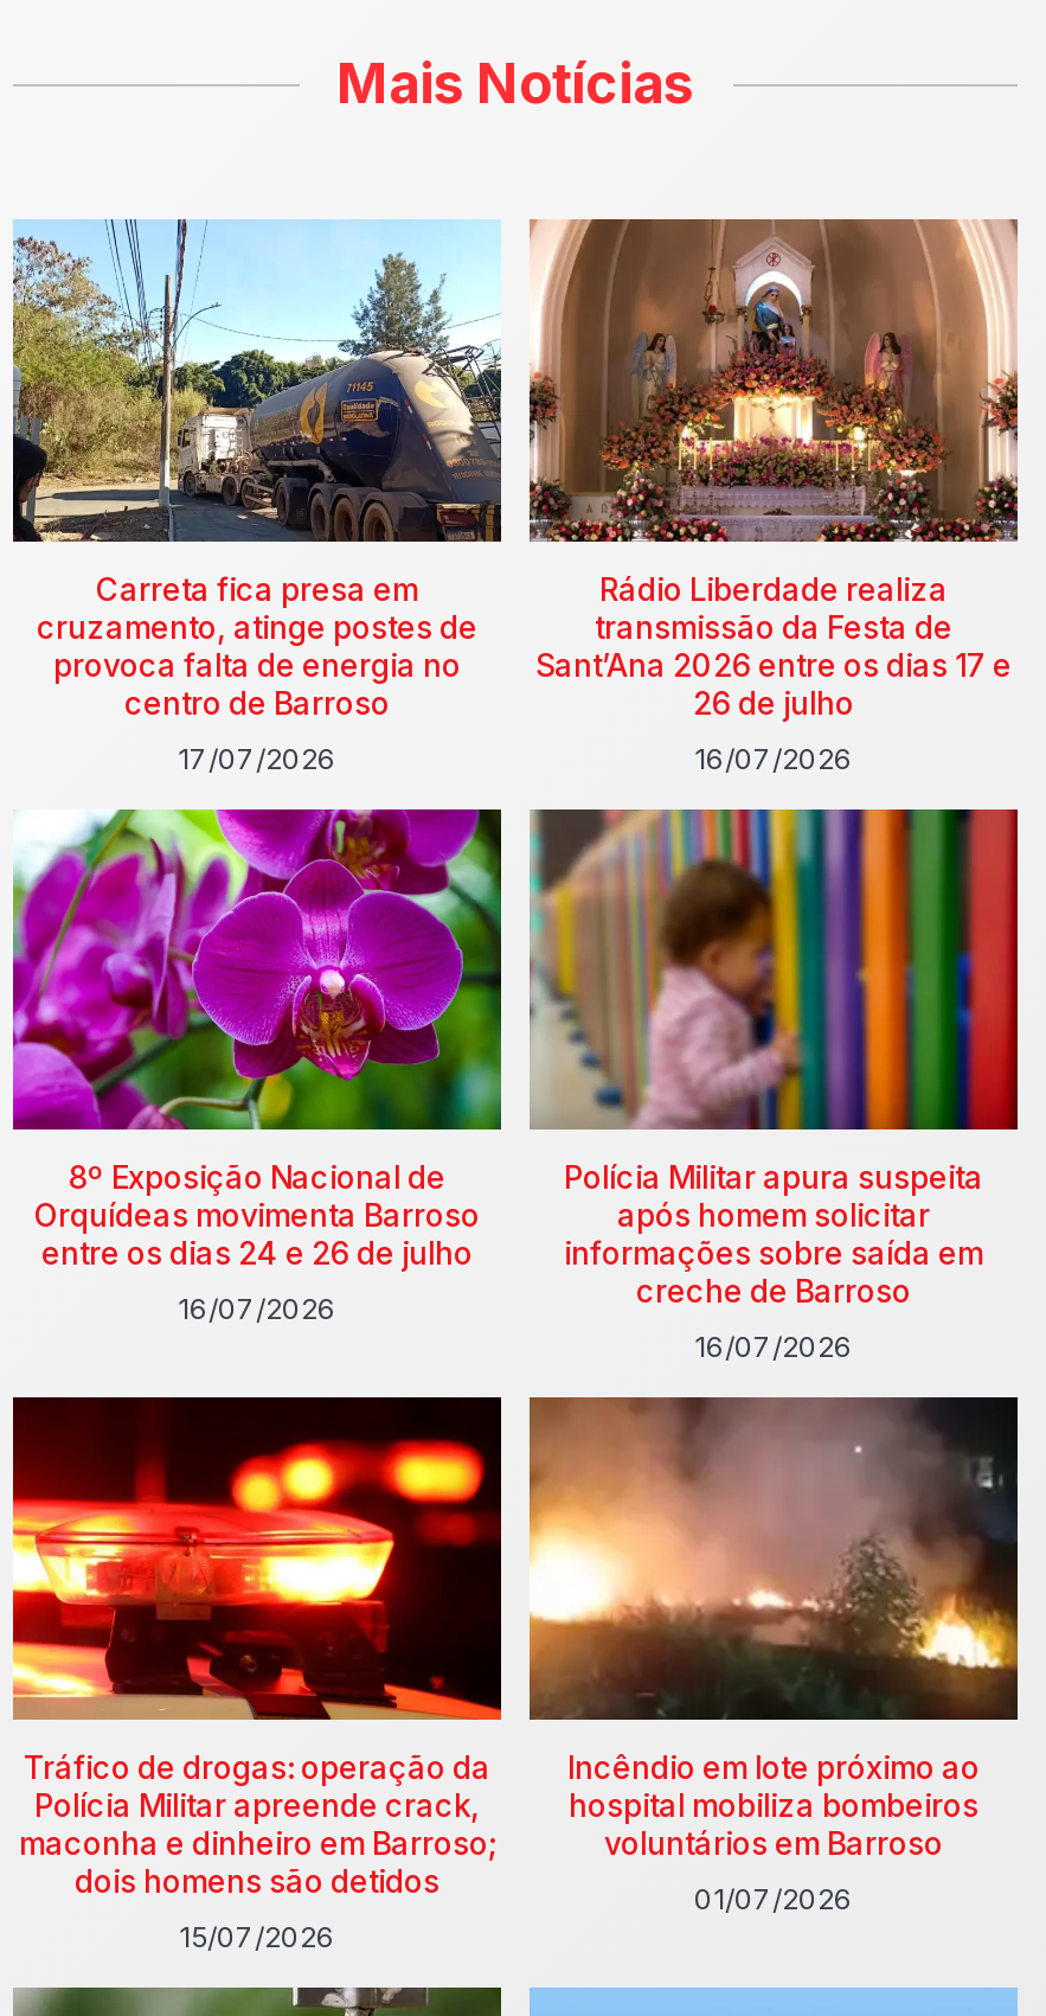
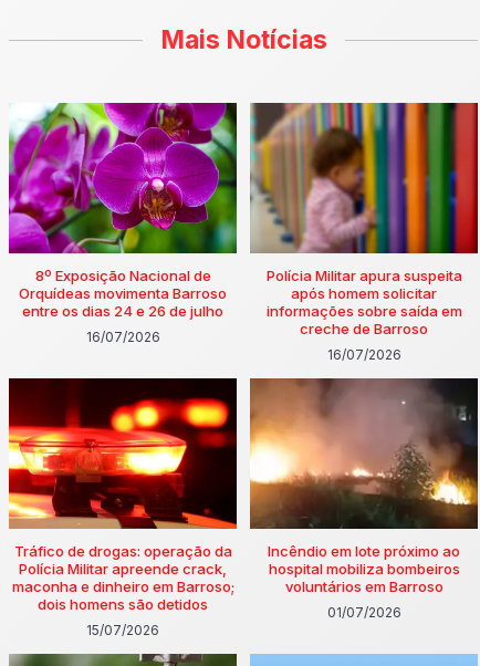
- [image]
- Carreta fica presa em
- cruzamento, atinge postes de
- provoca falta de energia no
- centro de Barroso
- 17/07/2026

- [image]
- Rádio Liberdade realiza
- transmissão da Festa de
- Sant’Ana 2026 entre os dias 17 e
- 26 de julho
- 16/07/2026
